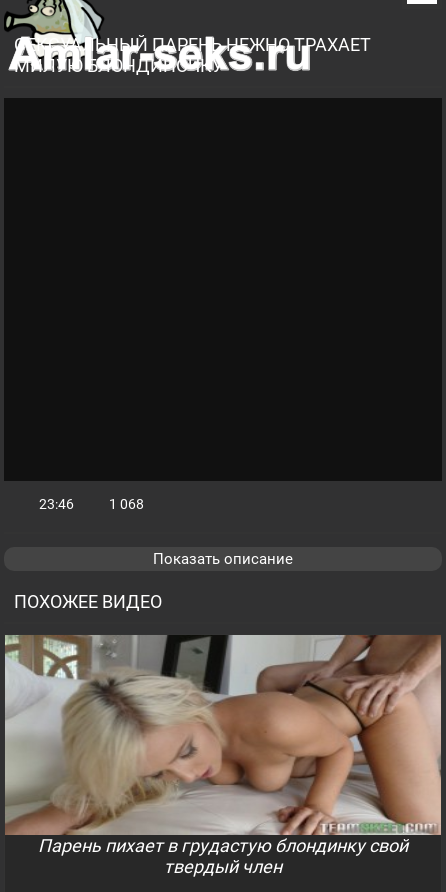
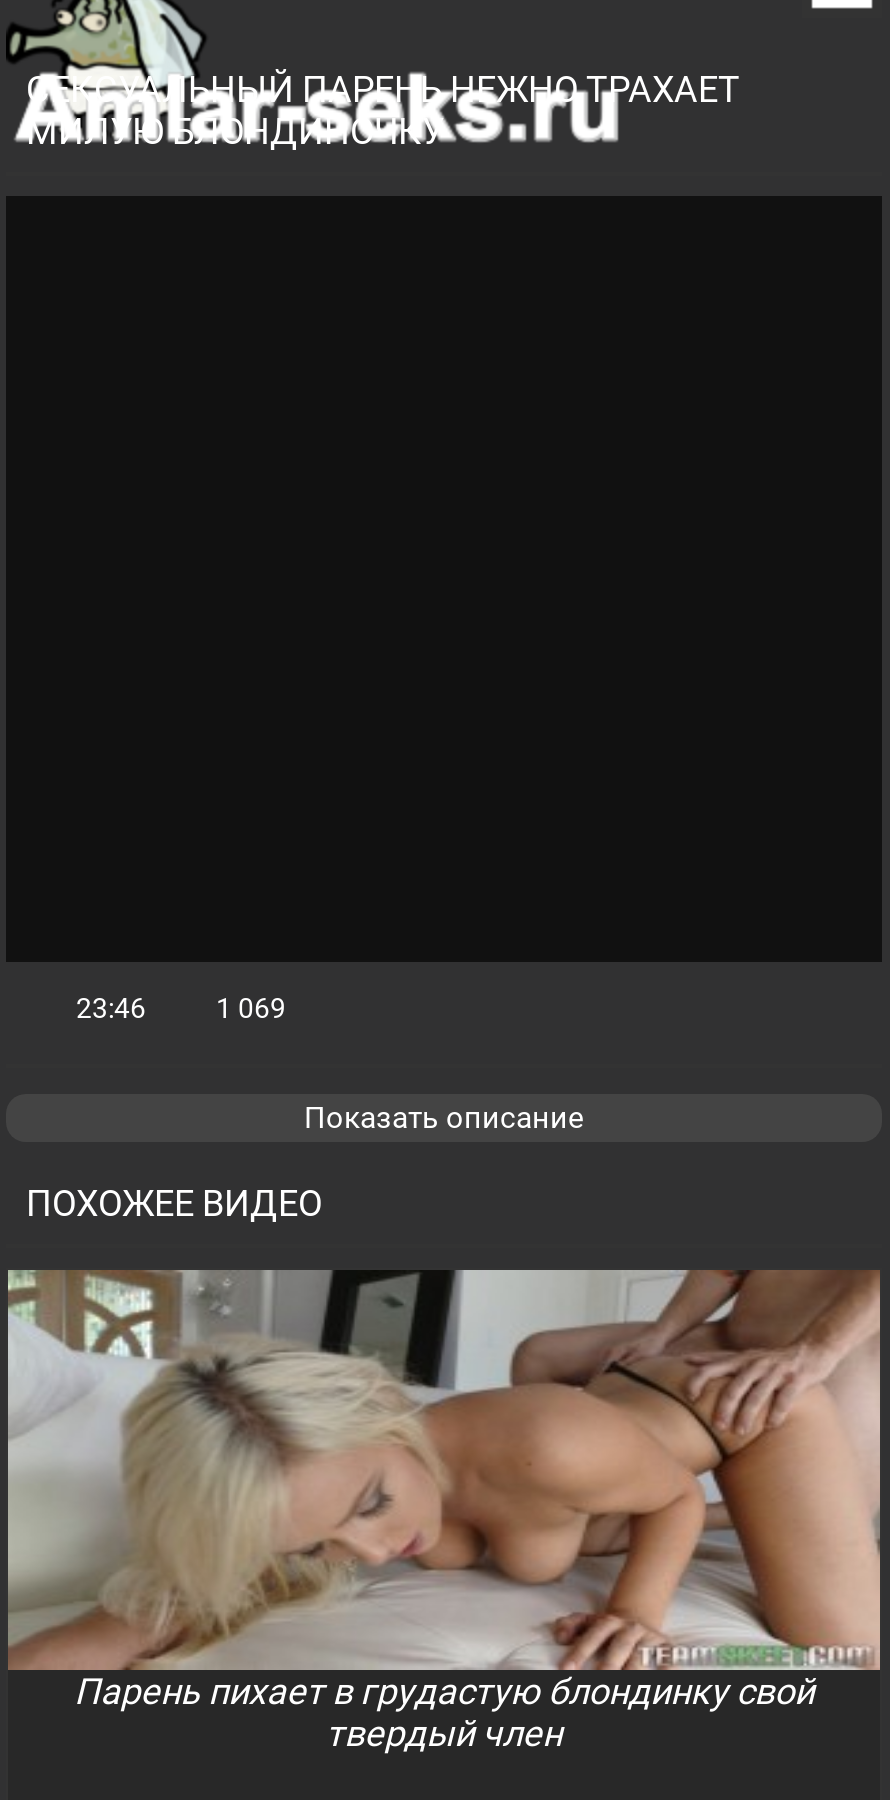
- 1 068
+ 1 069
